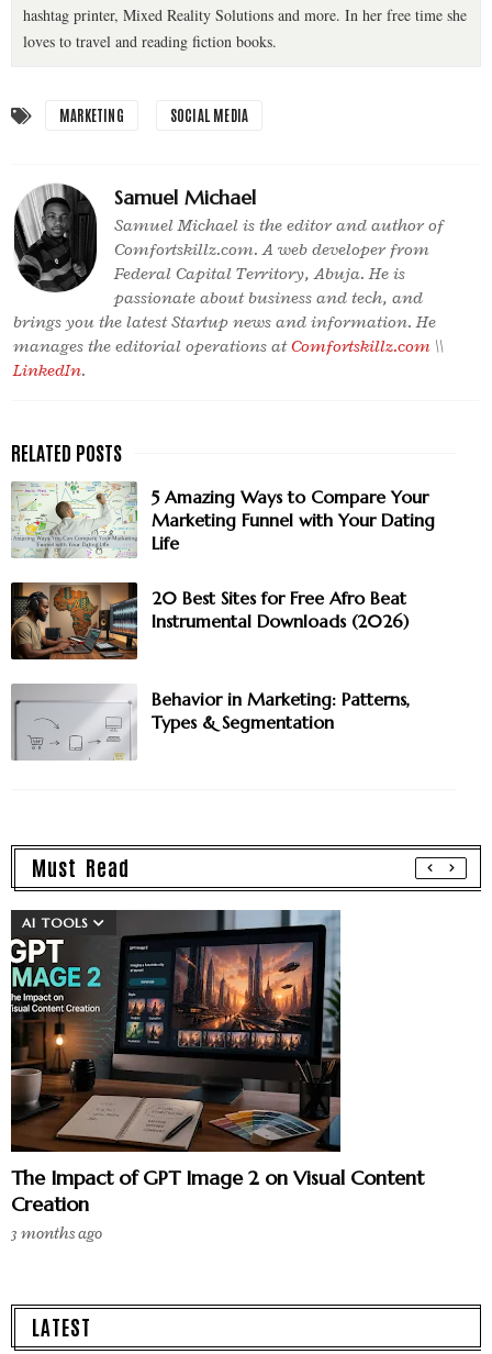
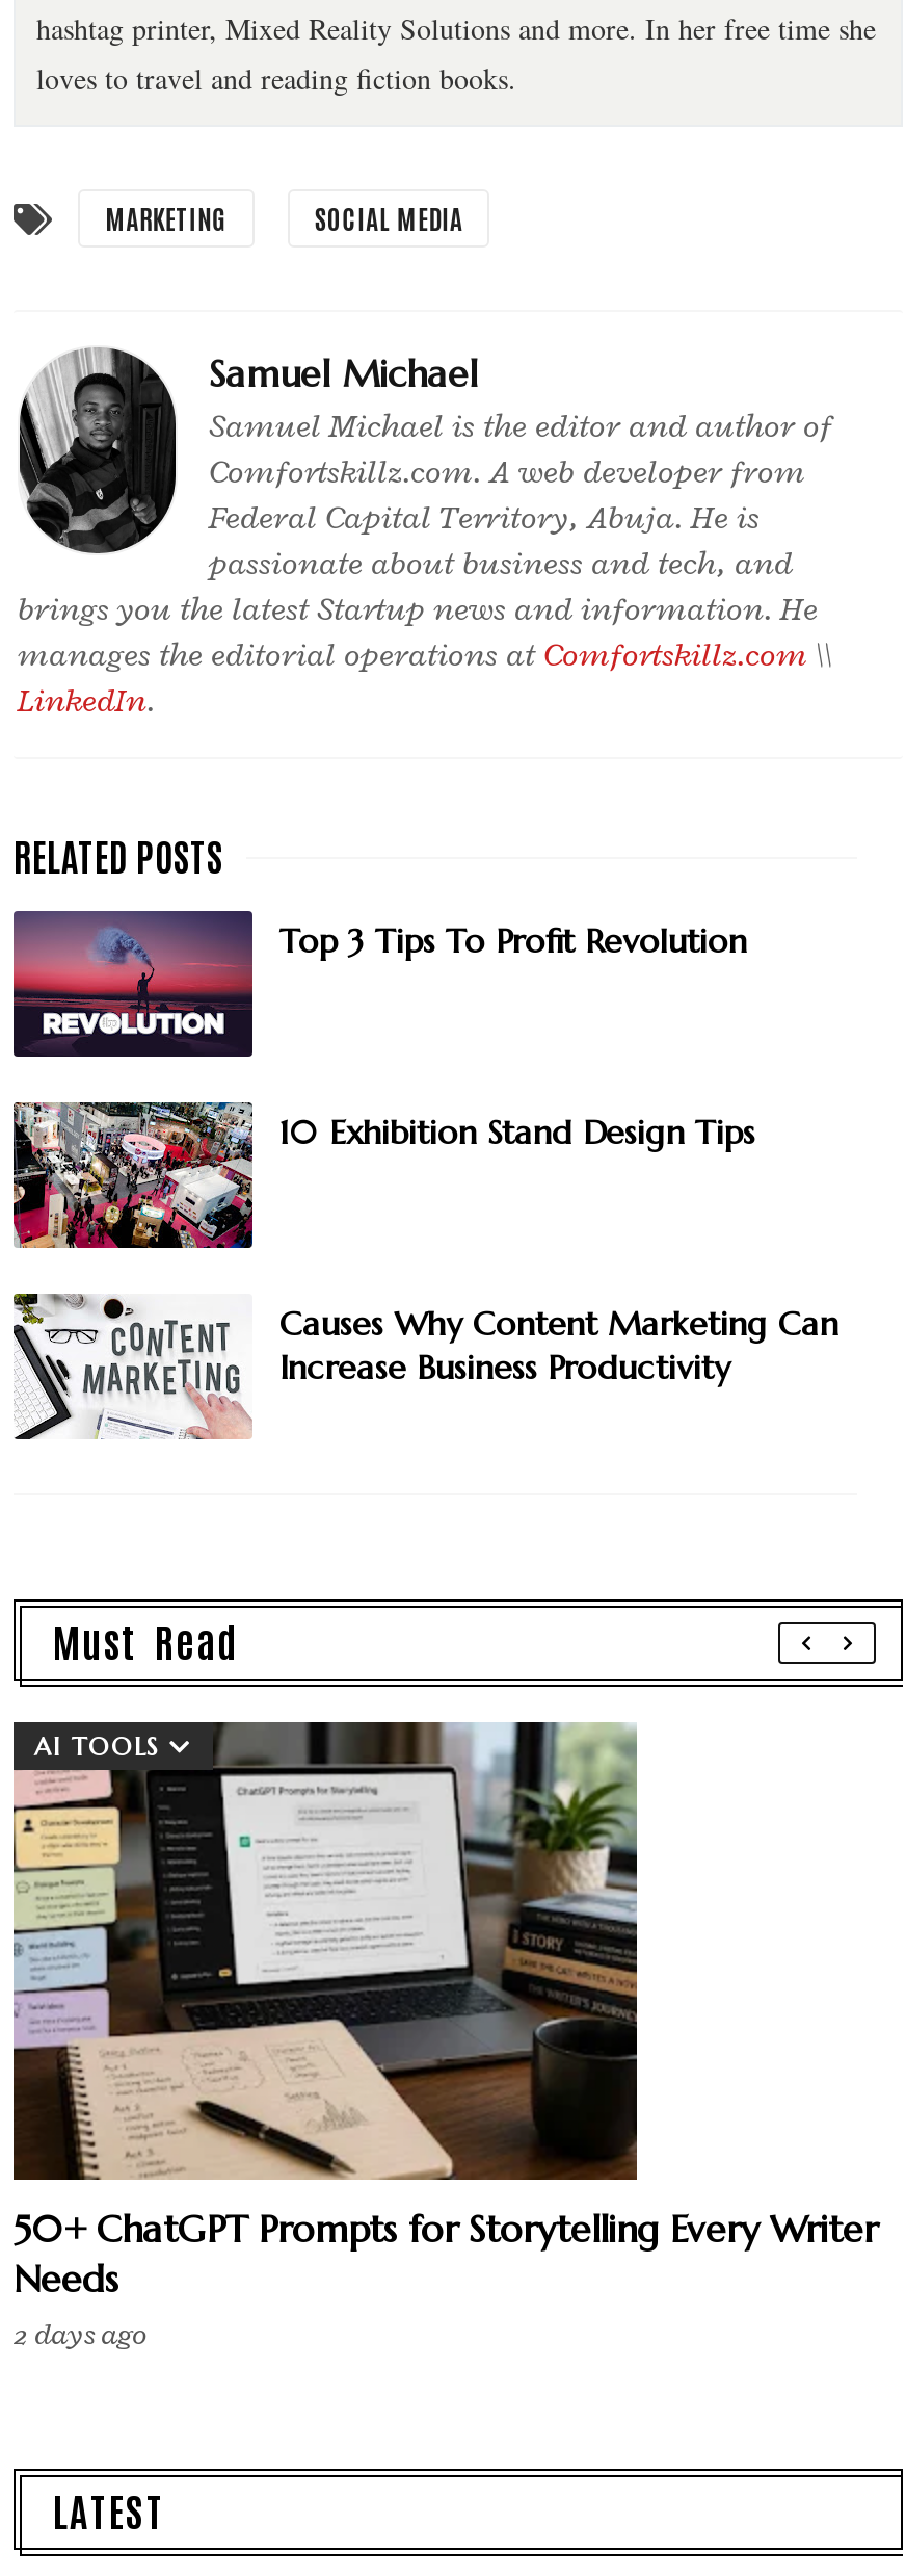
- [image]
- 5 Amazing Ways to Compare Your
- Marketing Funnel with Your Dating
- Life
+ [image]
+ Top 3 Tips To Profit Revolution

- [image]
- 20 Best Sites for Free Afro Beat
- Instrumental Downloads (2026)
+ [image]
+ 10 Exhibition Stand Design Tips

- [image]
- Behavior in Marketing: Patterns,
- Types & Segmentation
+ [image]
+ Causes Why Content Marketing Can
+ Increase Business Productivity

- [image]
- The Impact of GPT Image 2 on Visual Content
- Creation
- 3 months ago
+ [image]
+ 50+ ChatGPT Prompts for Storytelling Every Writer
+ Needs
+ 2 days ago
